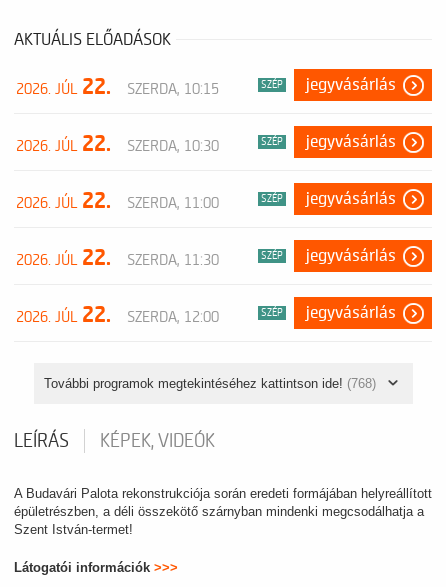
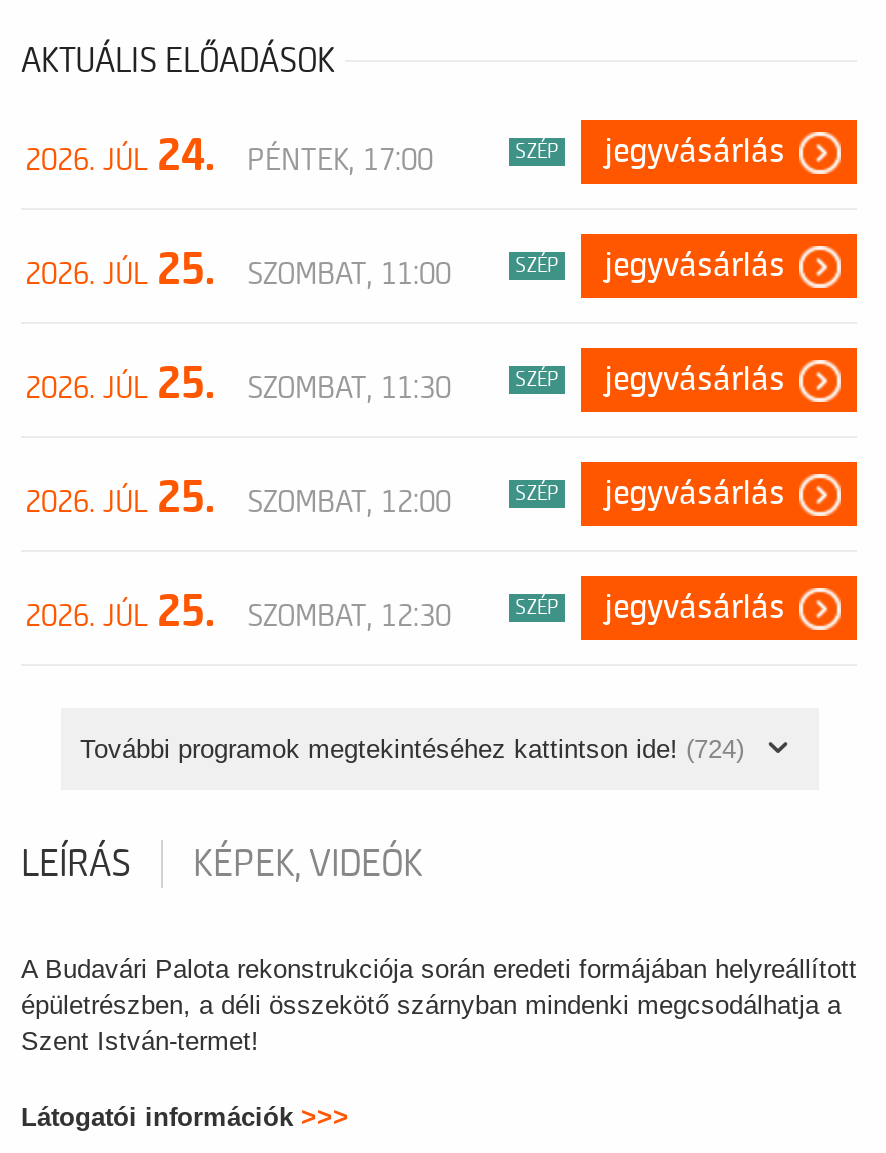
- 2026. JÚL 22.
- SZERDA, 10:15
+ 2026. JÚL 24.
+ PÉNTEK, 17:00

- 2026. JÚL 22.
- SZERDA, 10:30
+ 2026. JÚL 25.
+ SZOMBAT, 11:00

- 2026. JÚL 22.
- SZERDA, 11:00
+ 2026. JÚL 25.
+ SZOMBAT, 11:30

- 2026. JÚL 22.
- SZERDA, 11:30
+ 2026. JÚL 25.
+ SZOMBAT, 12:00

- 2026. JÚL 22.
- SZERDA, 12:00
+ 2026. JÚL 25.
+ SZOMBAT, 12:30

- További programok megtekintéséhez kattintson ide! (768)
+ További programok megtekintéséhez kattintson ide! (724)
